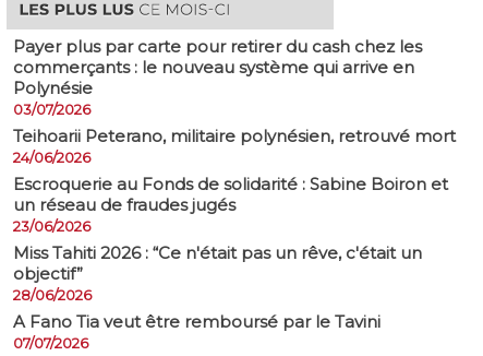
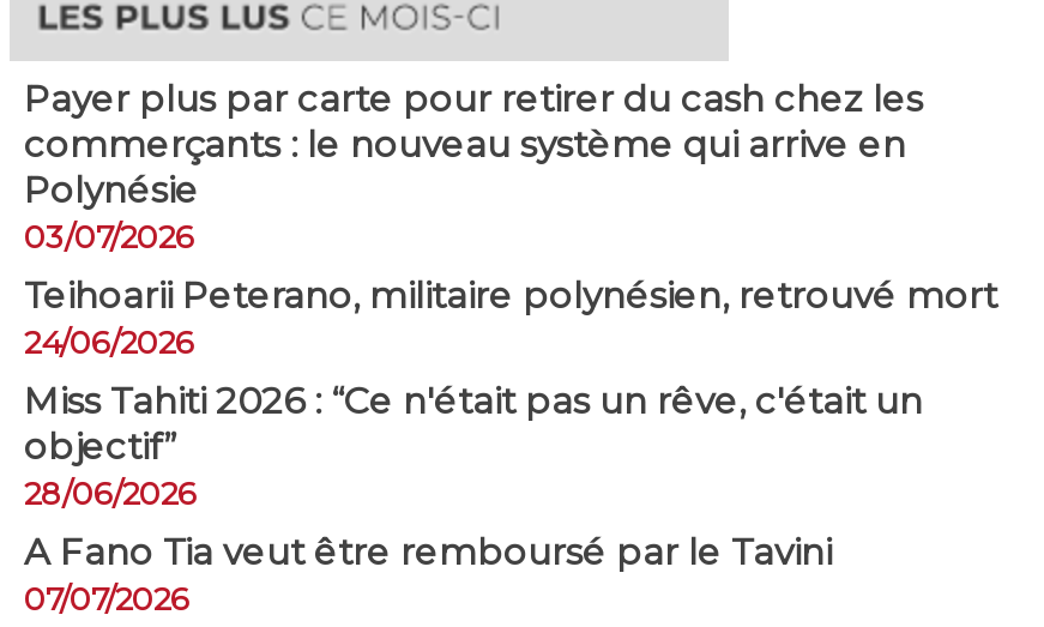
- Escroquerie au Fonds de solidarité : Sabine Boiron et
- un réseau de fraudes jugés
- 23/06/2026
